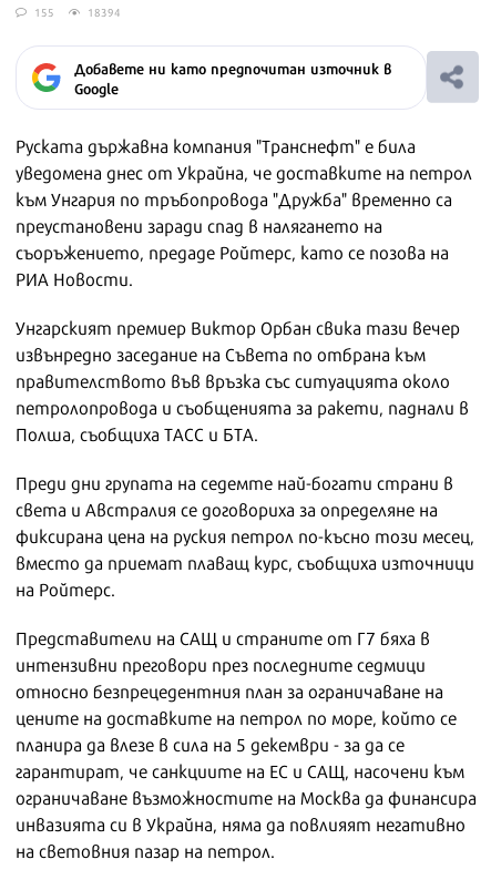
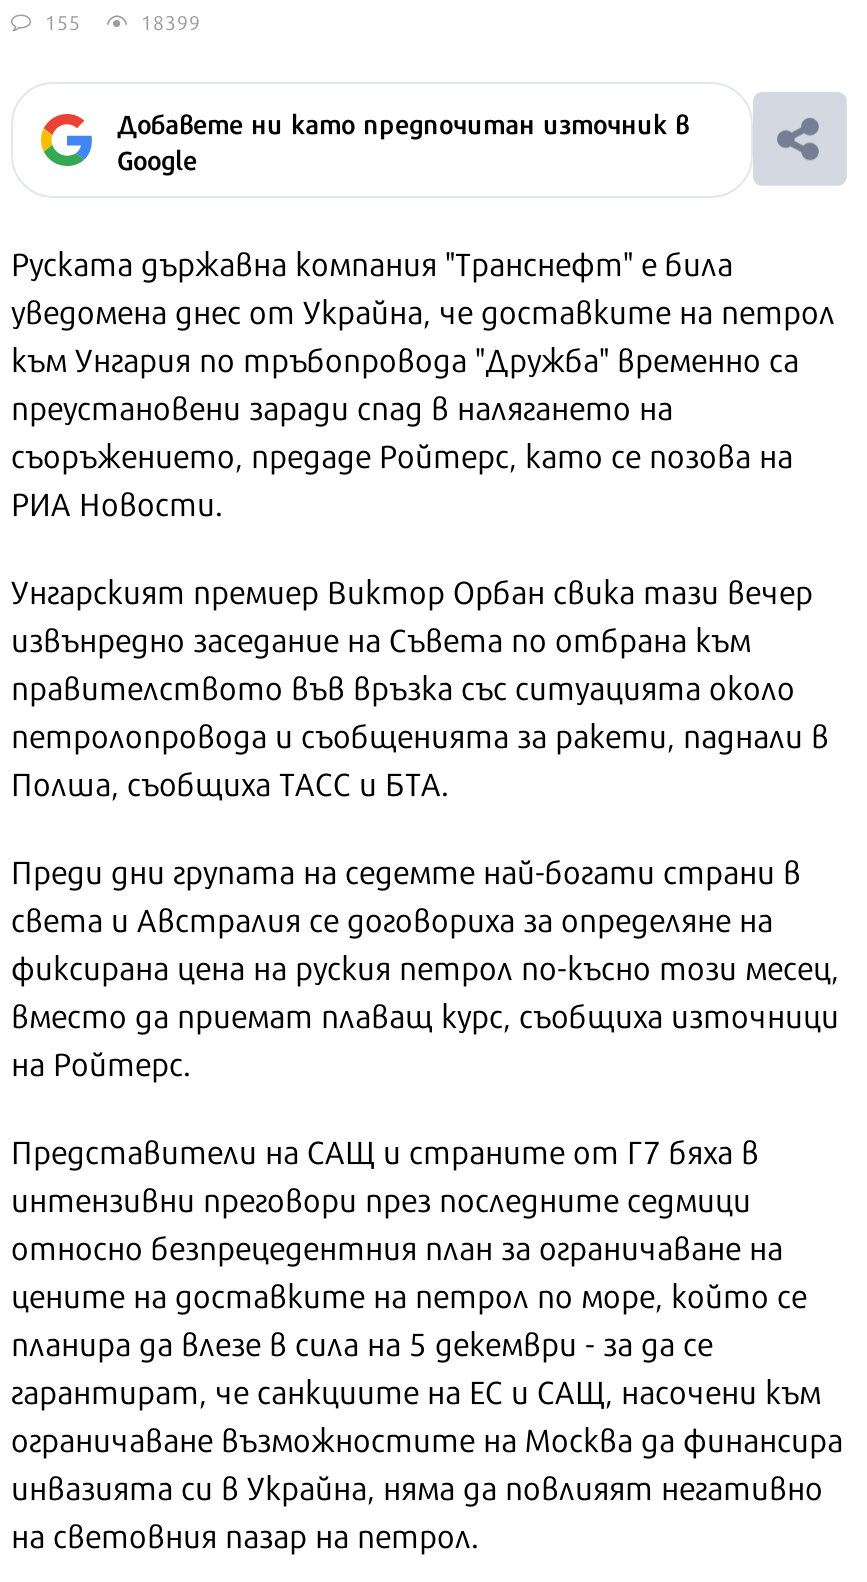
- 18394
+ 18399
